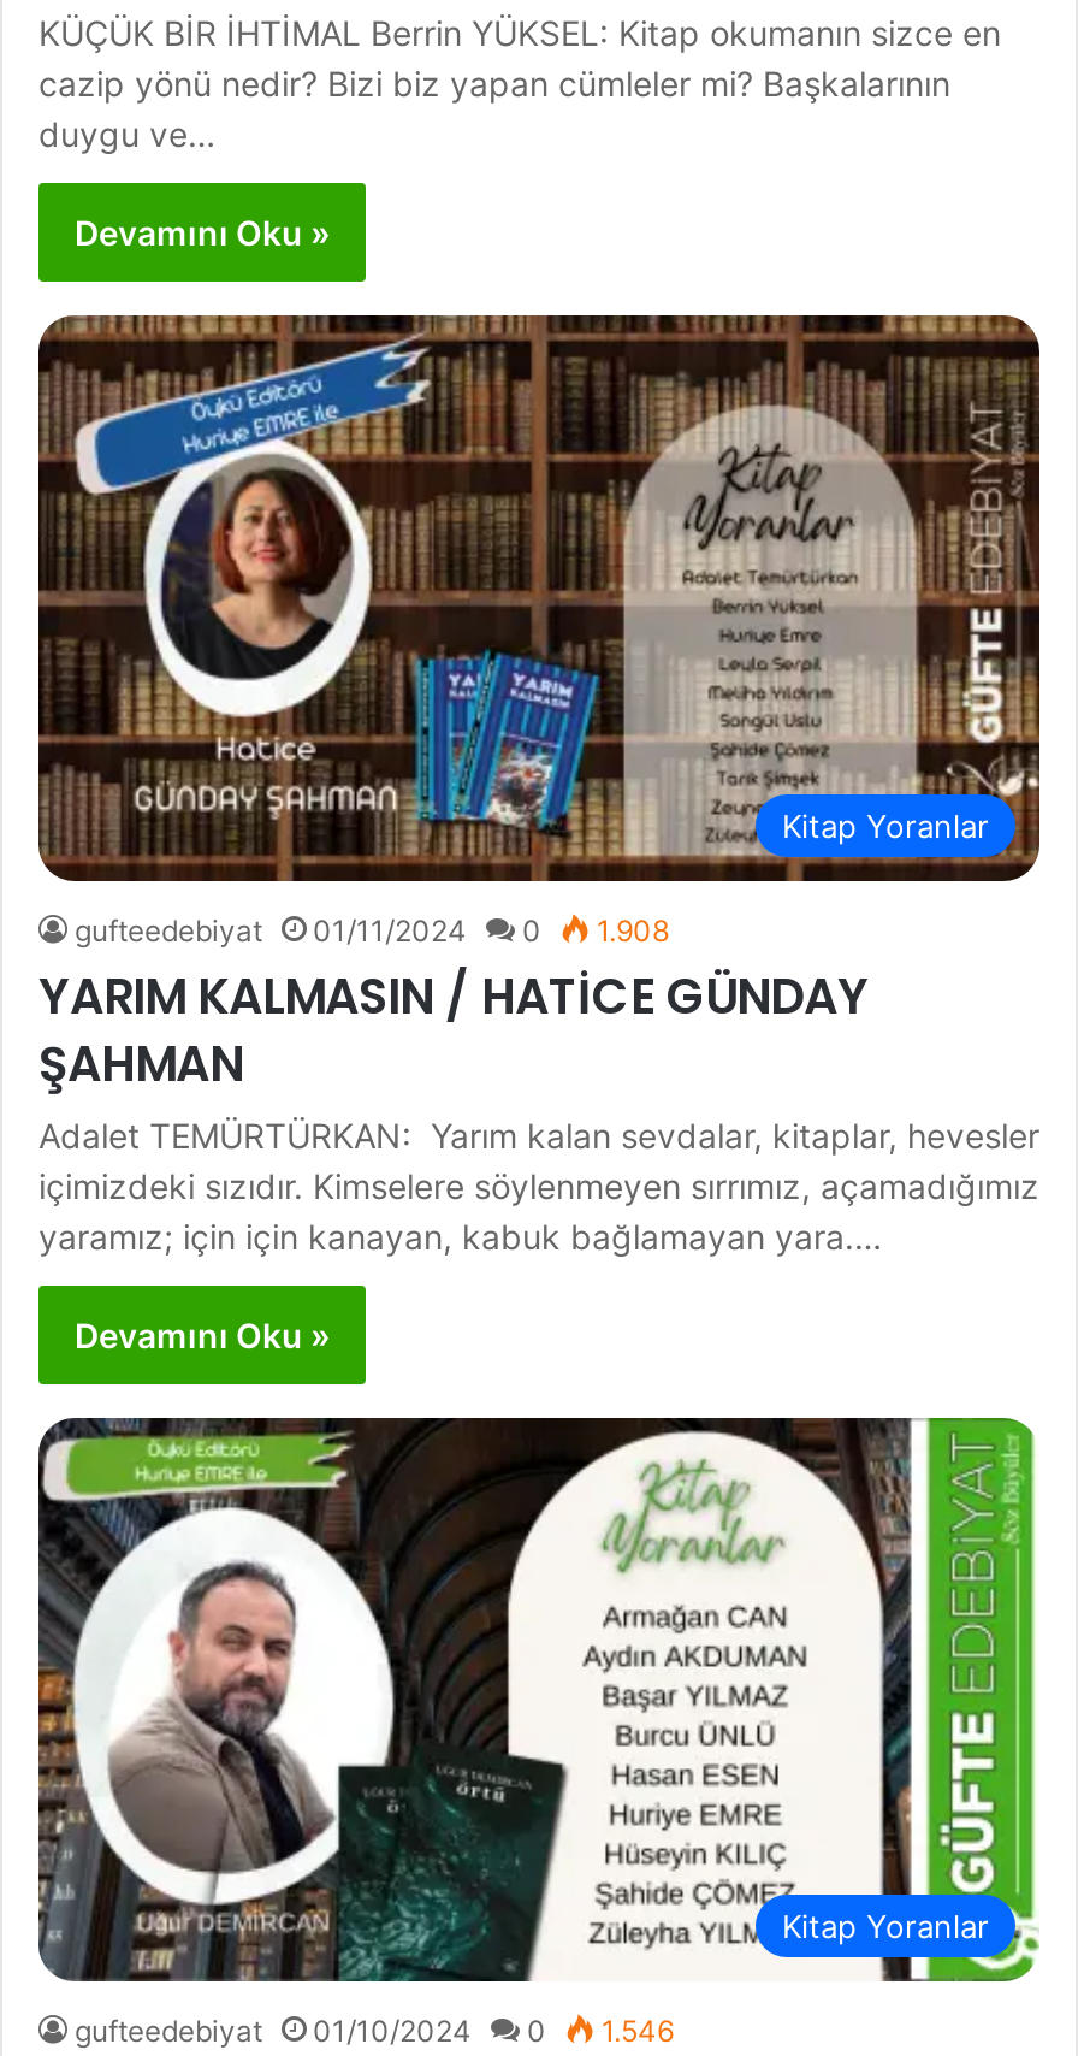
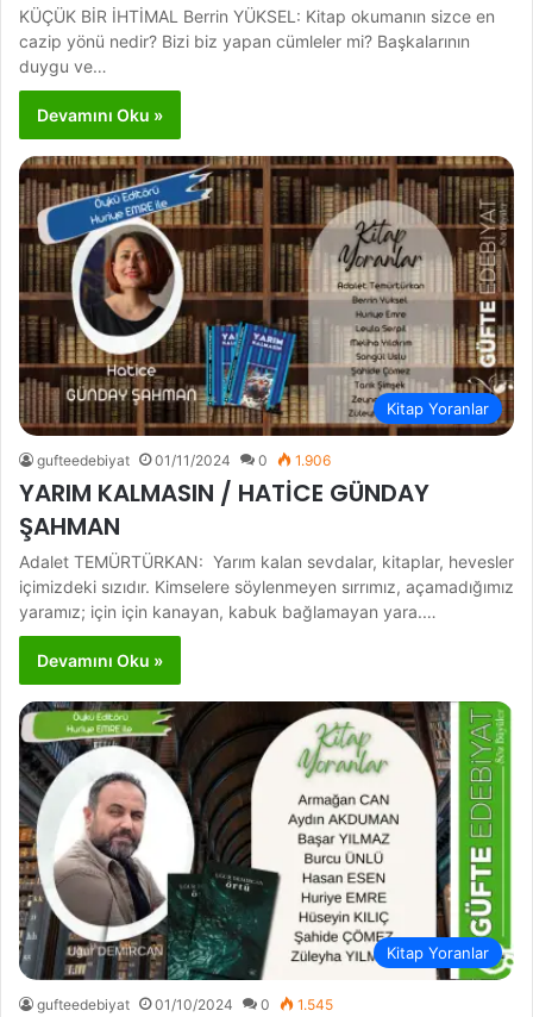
- gufteedebiyat 01/11/2024 0 1.908
+ gufteedebiyat 01/11/2024 0 1.906

- gufteedebiyat 01/10/2024 0 1.546
+ gufteedebiyat 01/10/2024 0 1.545
